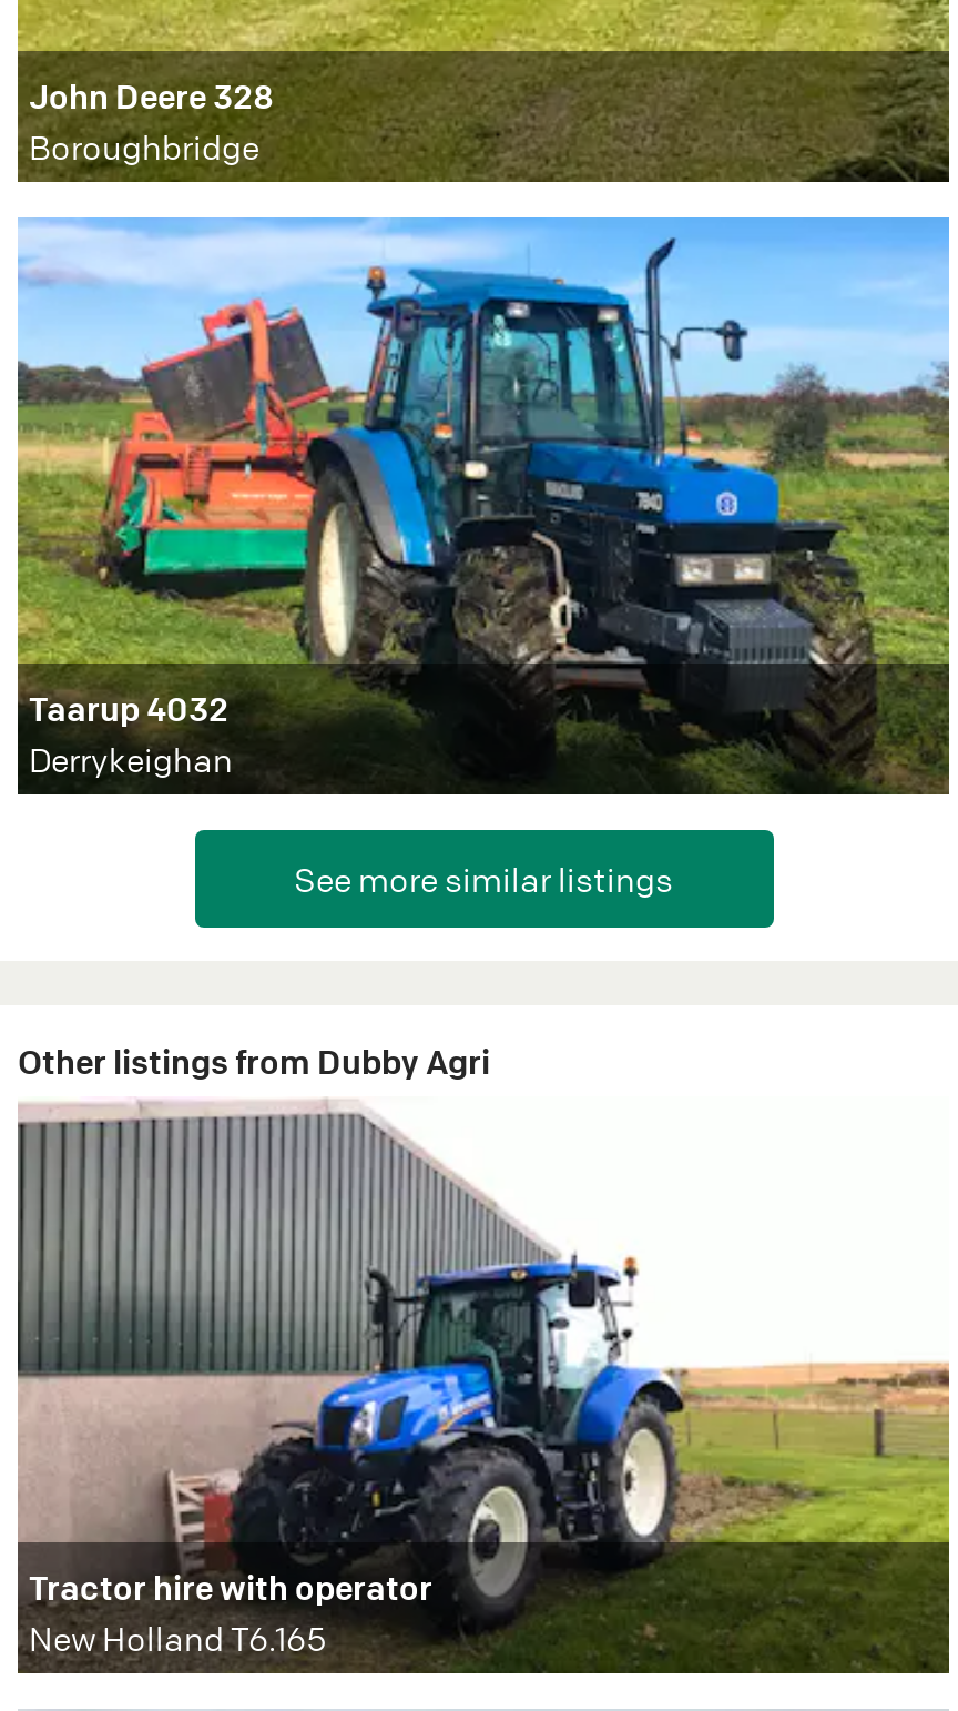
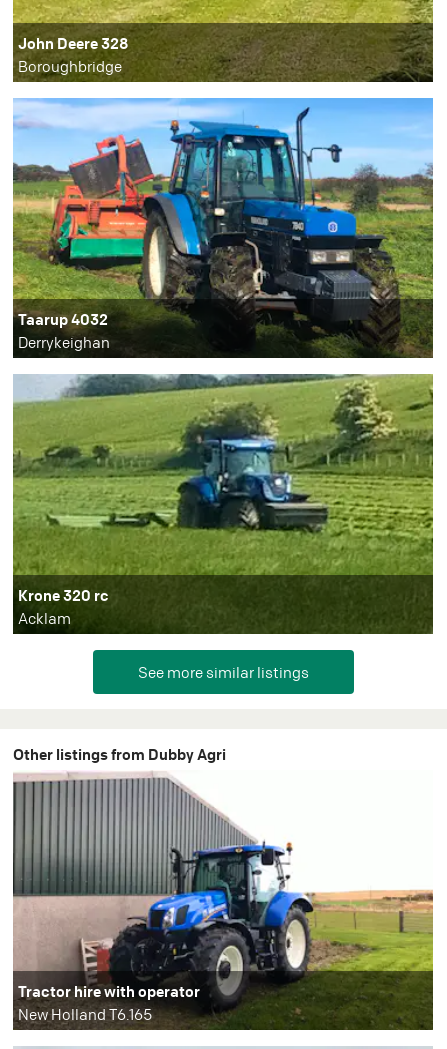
+ [image]
+ Krone 320 rc
+ Acklam
